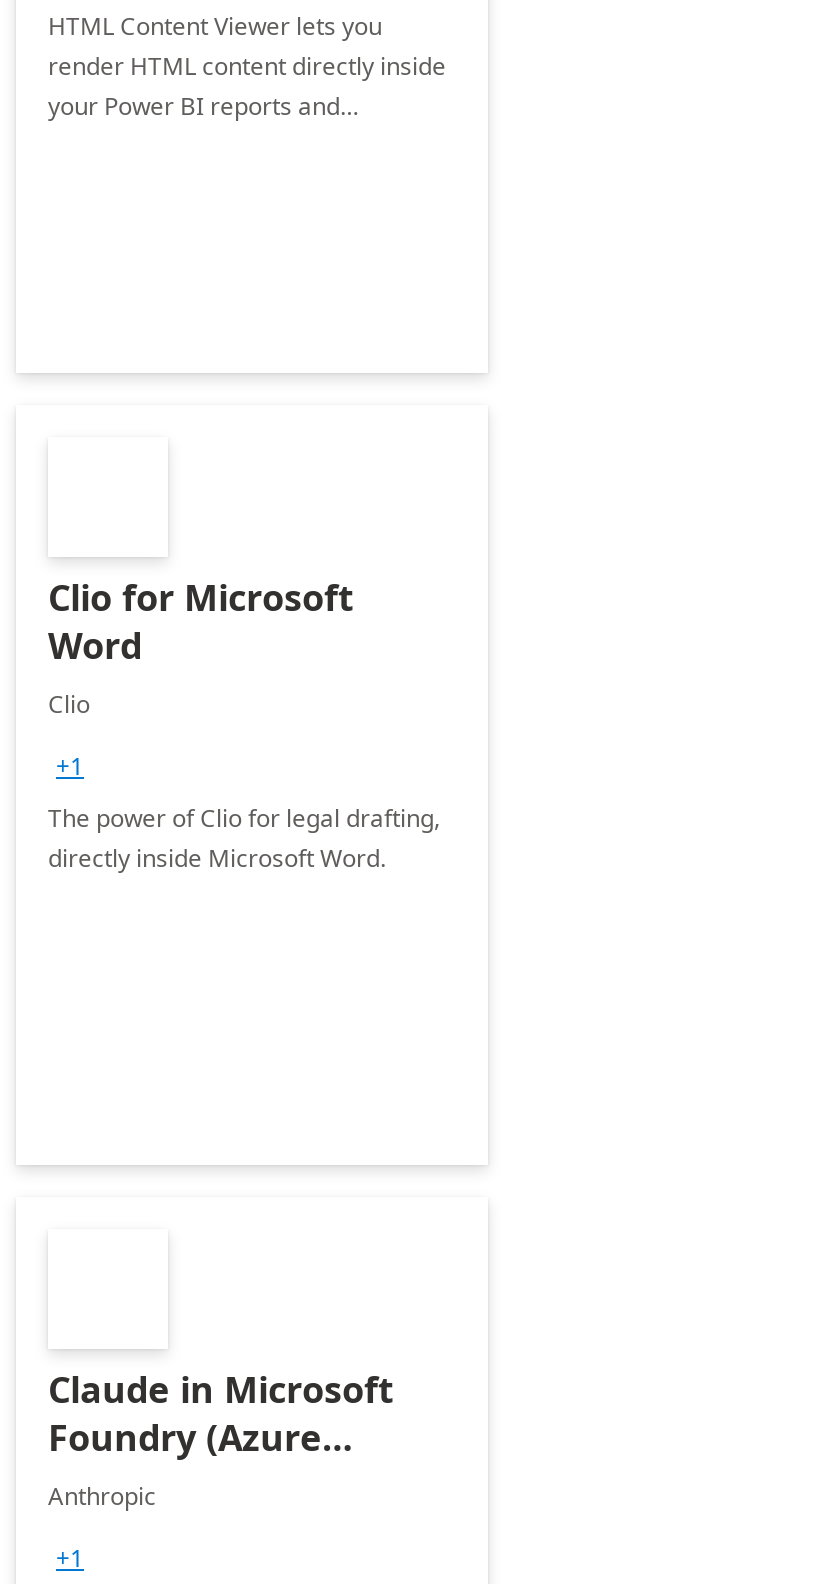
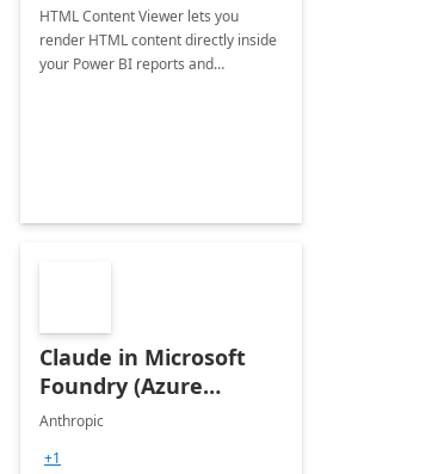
- Clio for Microsoft
- Word
- Clio
- +1
- The power of Clio for legal drafting,
- directly inside Microsoft Word.
